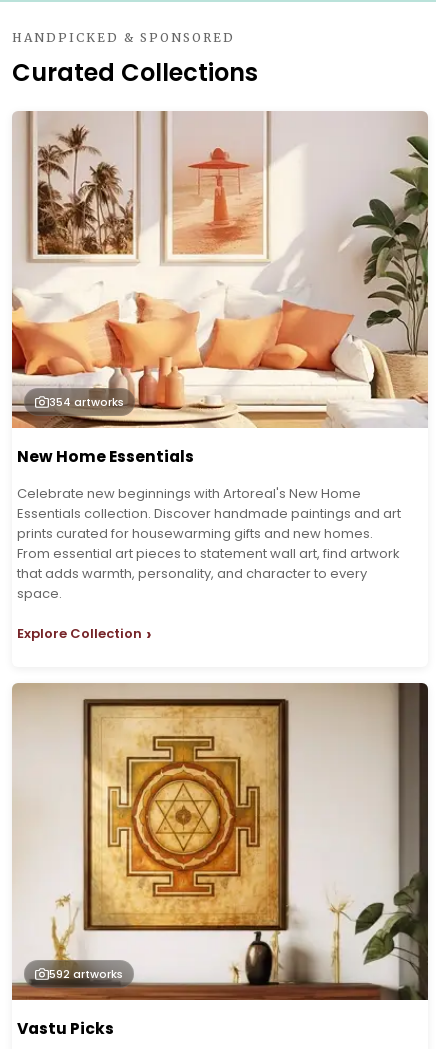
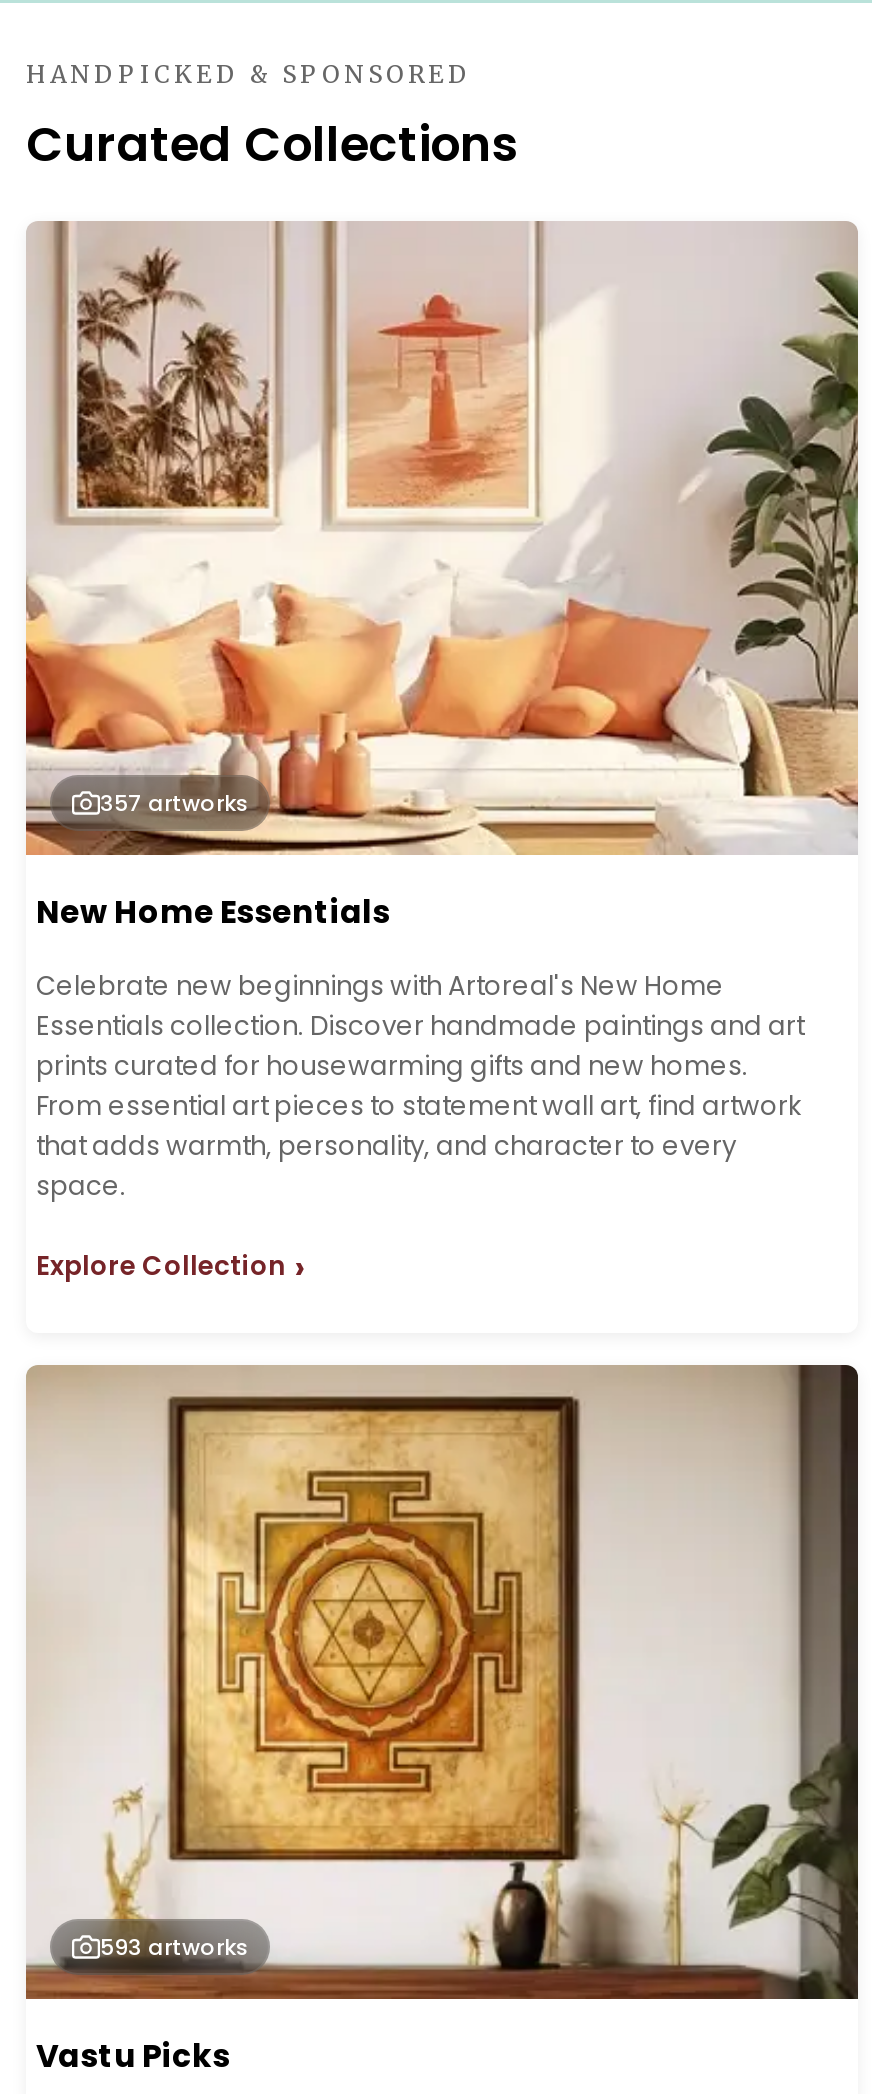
- 354 artworks
+ 357 artworks

- 592 artworks
+ 593 artworks
